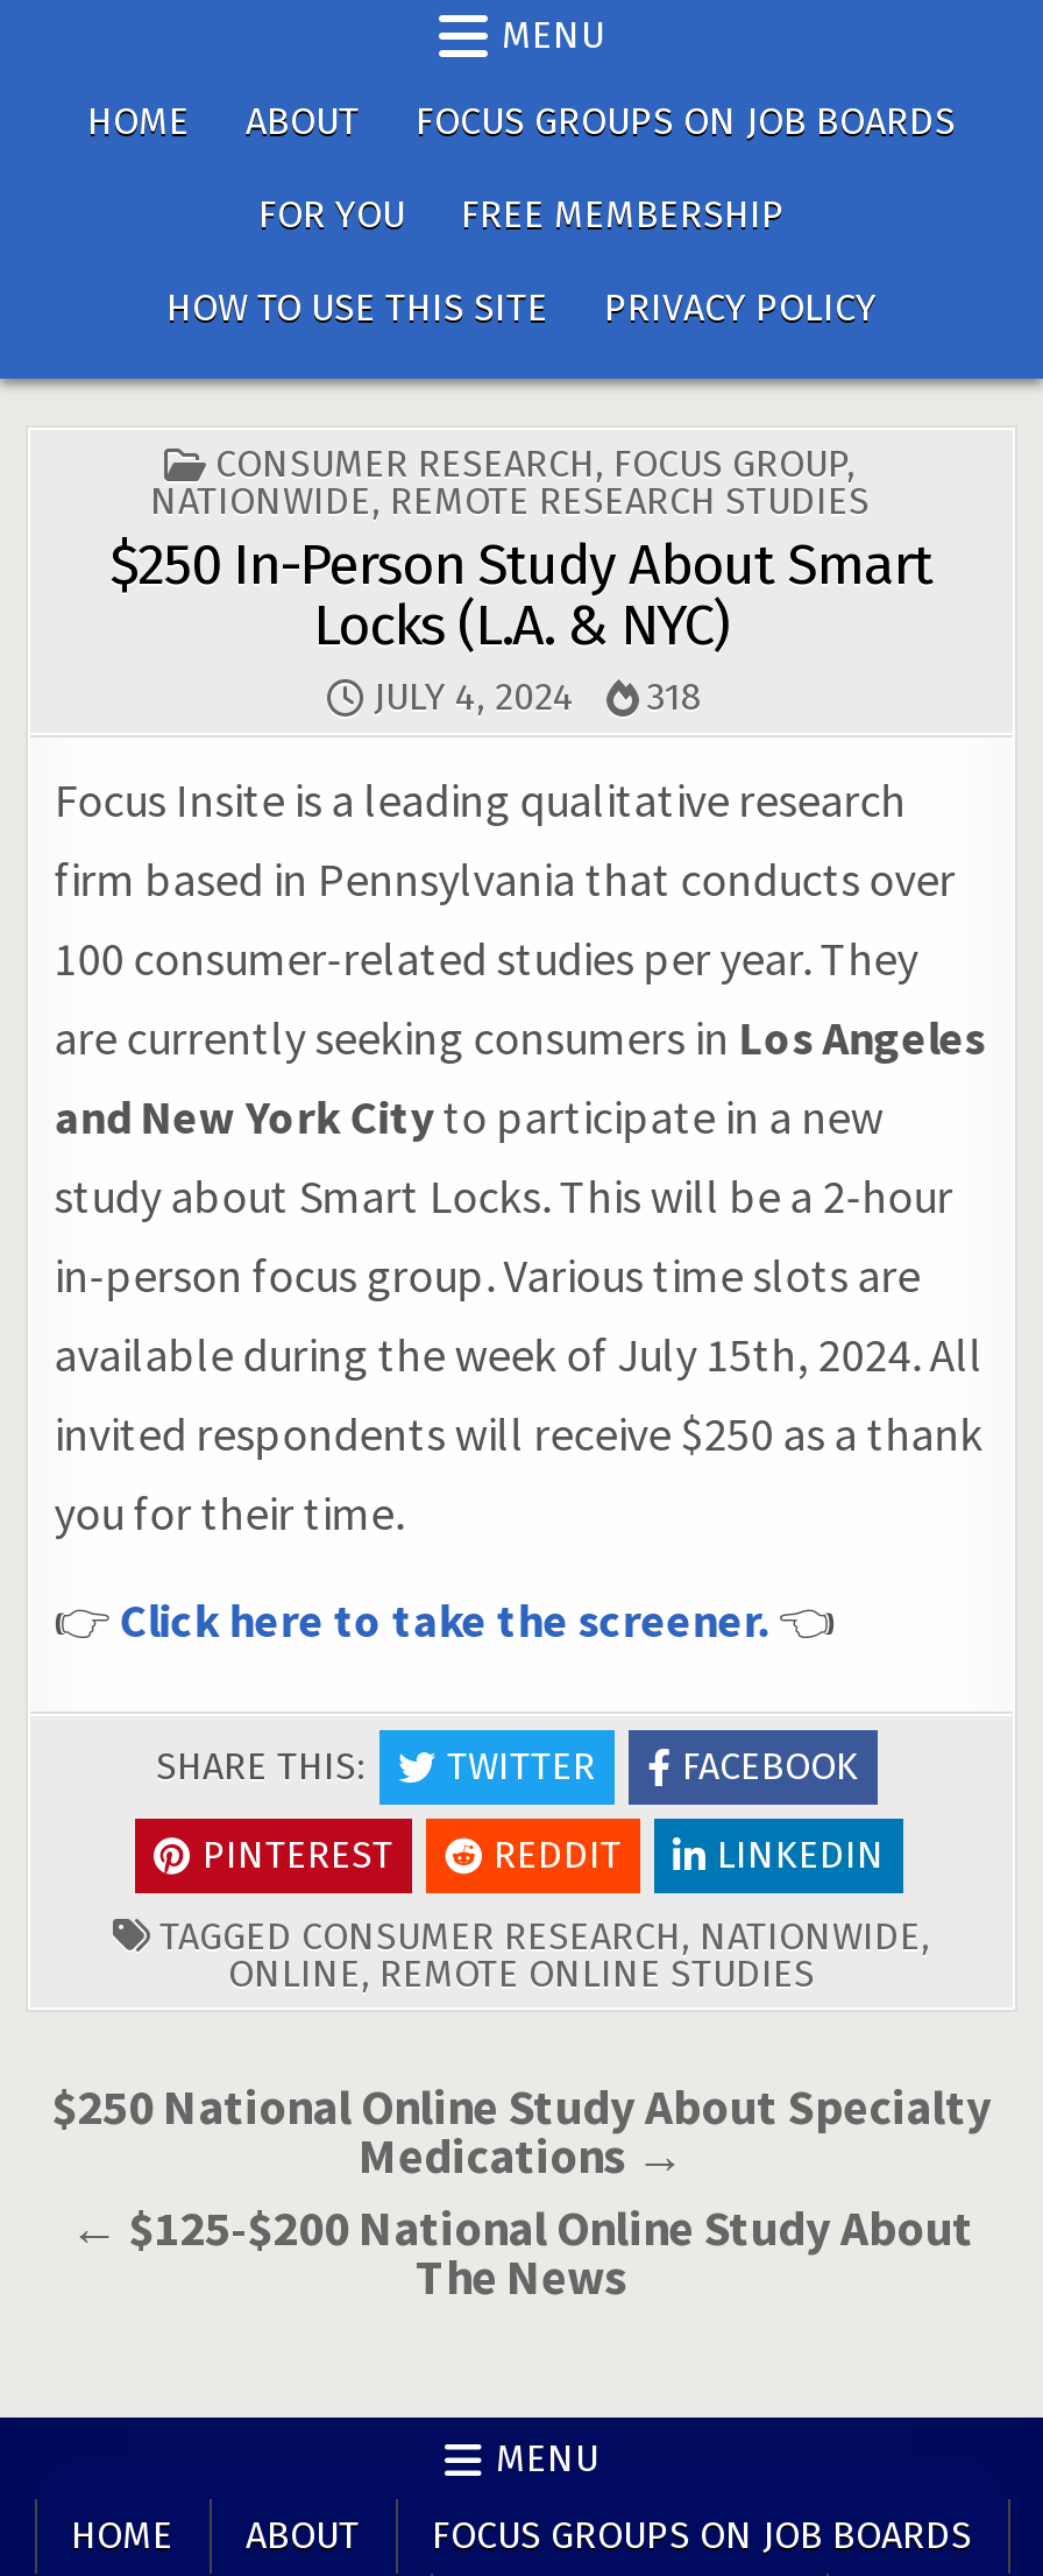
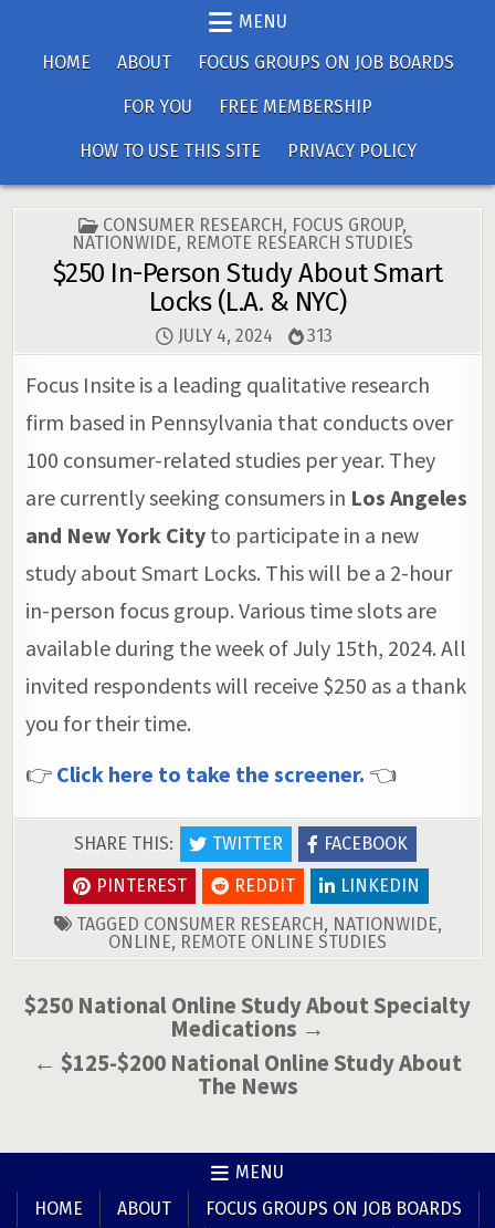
- JULY 4, 2024 318
+ JULY 4, 2024 313
